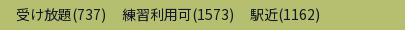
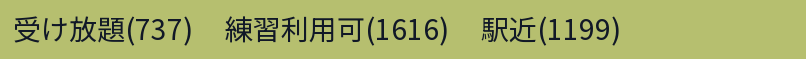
- 練習利用可(1573)
+ 練習利用可(1616)

- 駅近(1162)
+ 駅近(1199)
